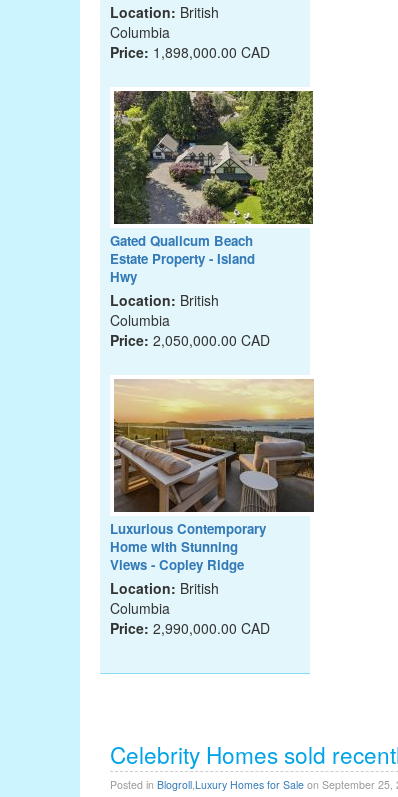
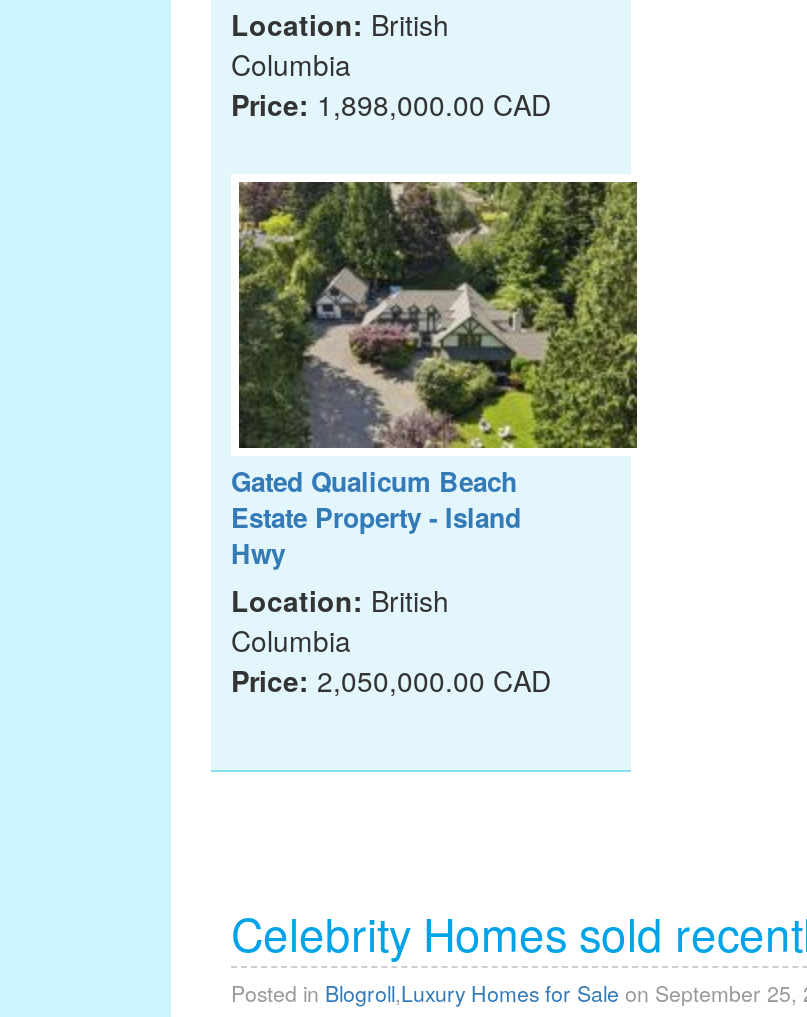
- [image]
- Luxurious Contemporary
- Home with Stunning
- Views - Copley Ridge
- Location: British
- Columbia
- Price: 2,990,000.00 CAD
